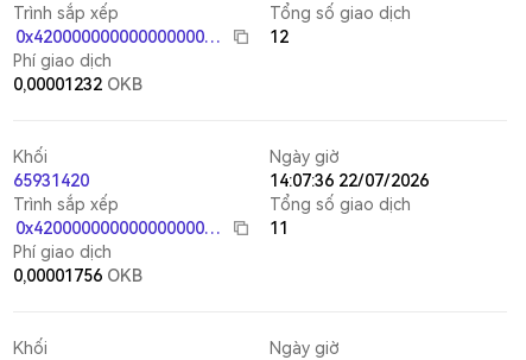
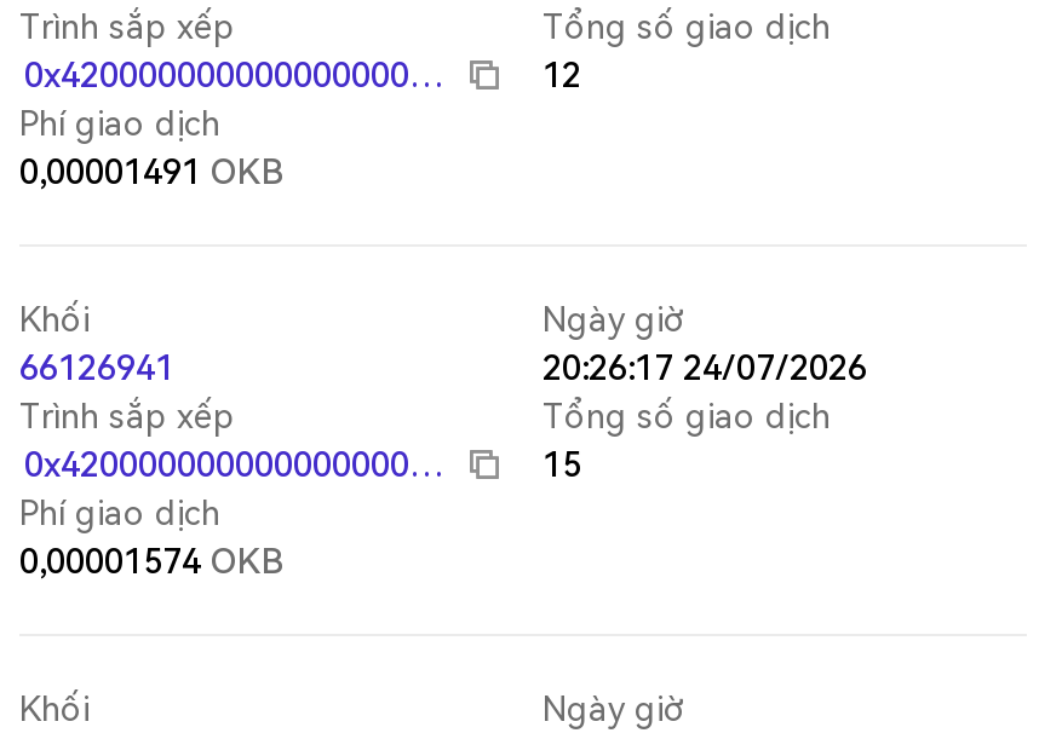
- 0,00001232 OKB
+ 0,00001491 OKB

- 65931420
+ 66126941

- 14:07:36 22/07/2026
+ 20:26:17 24/07/2026

- 11
+ 15

- 0,00001756 OKB
+ 0,00001574 OKB
